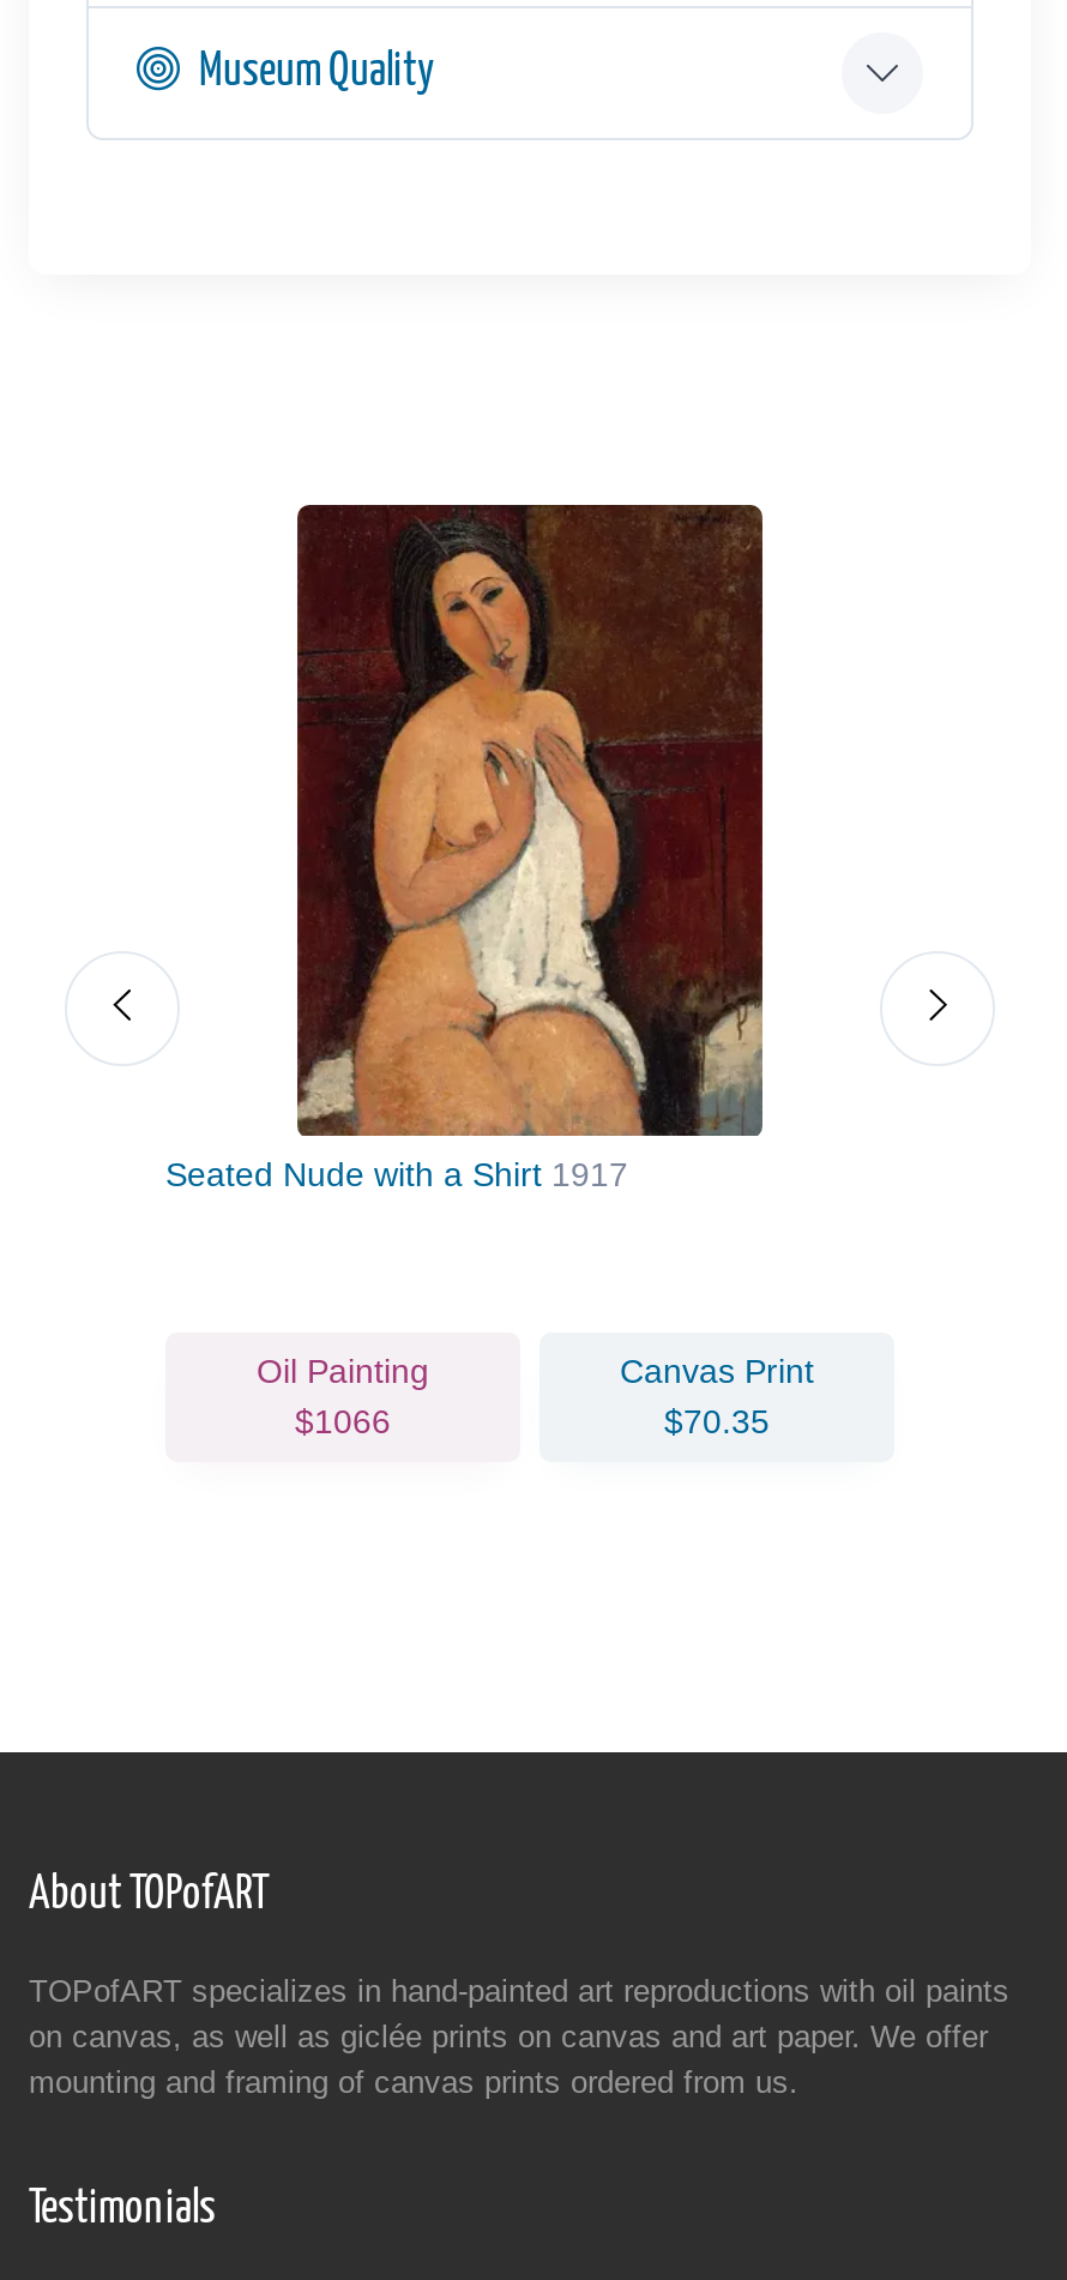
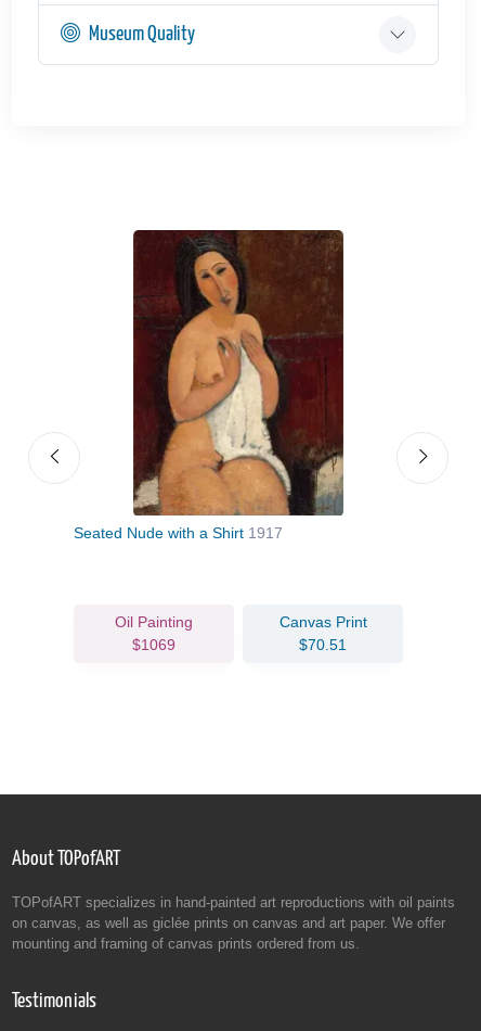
- $1066
+ $1069

- $70.35
+ $70.51
